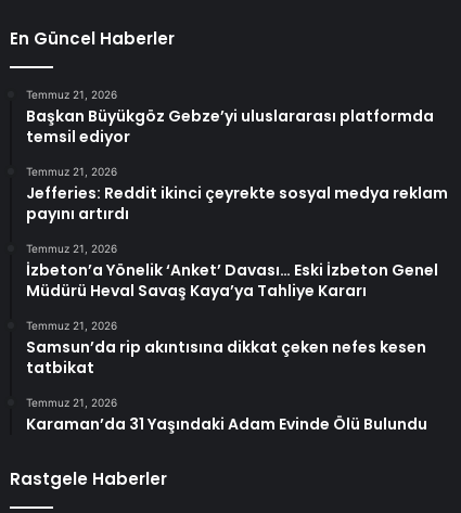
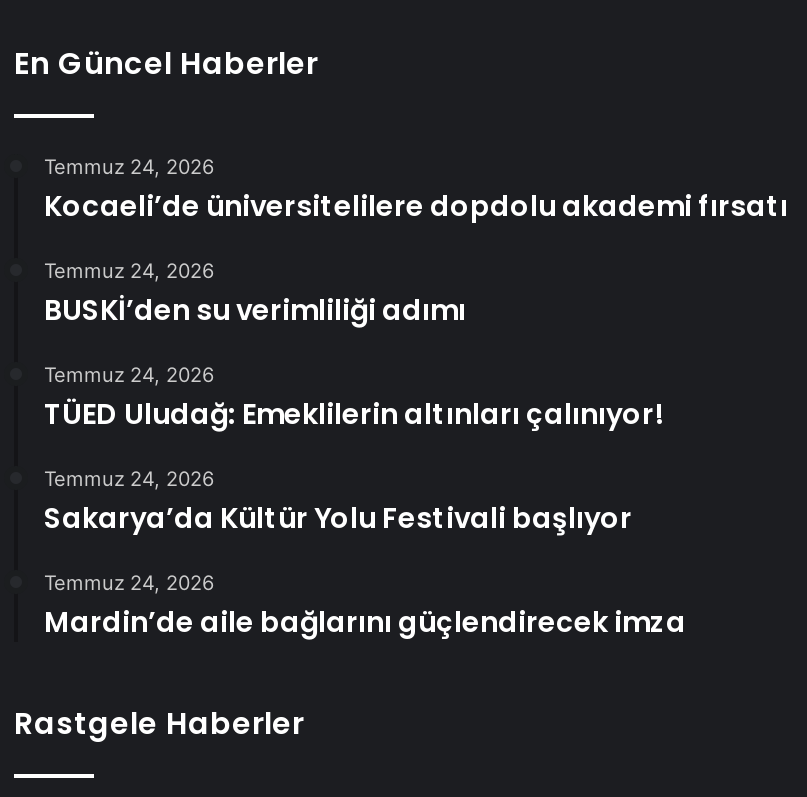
- Temmuz 21, 2026
- Başkan Büyükgöz Gebze’yi uluslararası platformda
- temsil ediyor
+ Temmuz 24, 2026
+ Kocaeli’de üniversitelilere dopdolu akademi fırsatı

- Temmuz 21, 2026
- Jefferies: Reddit ikinci çeyrekte sosyal medya reklam
- payını artırdı
+ Temmuz 24, 2026
+ BUSKİ’den su verimliliği adımı

- Temmuz 21, 2026
- İzbeton’a Yönelik ‘Anket’ Davası… Eski İzbeton Genel
- Müdürü Heval Savaş Kaya’ya Tahliye Kararı
+ Temmuz 24, 2026
+ TÜED Uludağ: Emeklilerin altınları çalınıyor!

- Temmuz 21, 2026
- Samsun’da rip akıntısına dikkat çeken nefes kesen
- tatbikat
+ Temmuz 24, 2026
+ Sakarya’da Kültür Yolu Festivali başlıyor

- Temmuz 21, 2026
- Karaman’da 31 Yaşındaki Adam Evinde Ölü Bulundu
+ Temmuz 24, 2026
+ Mardin’de aile bağlarını güçlendirecek imza
